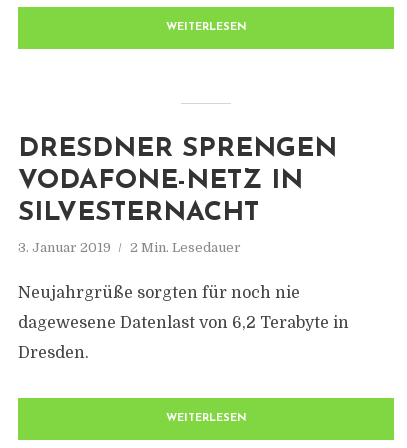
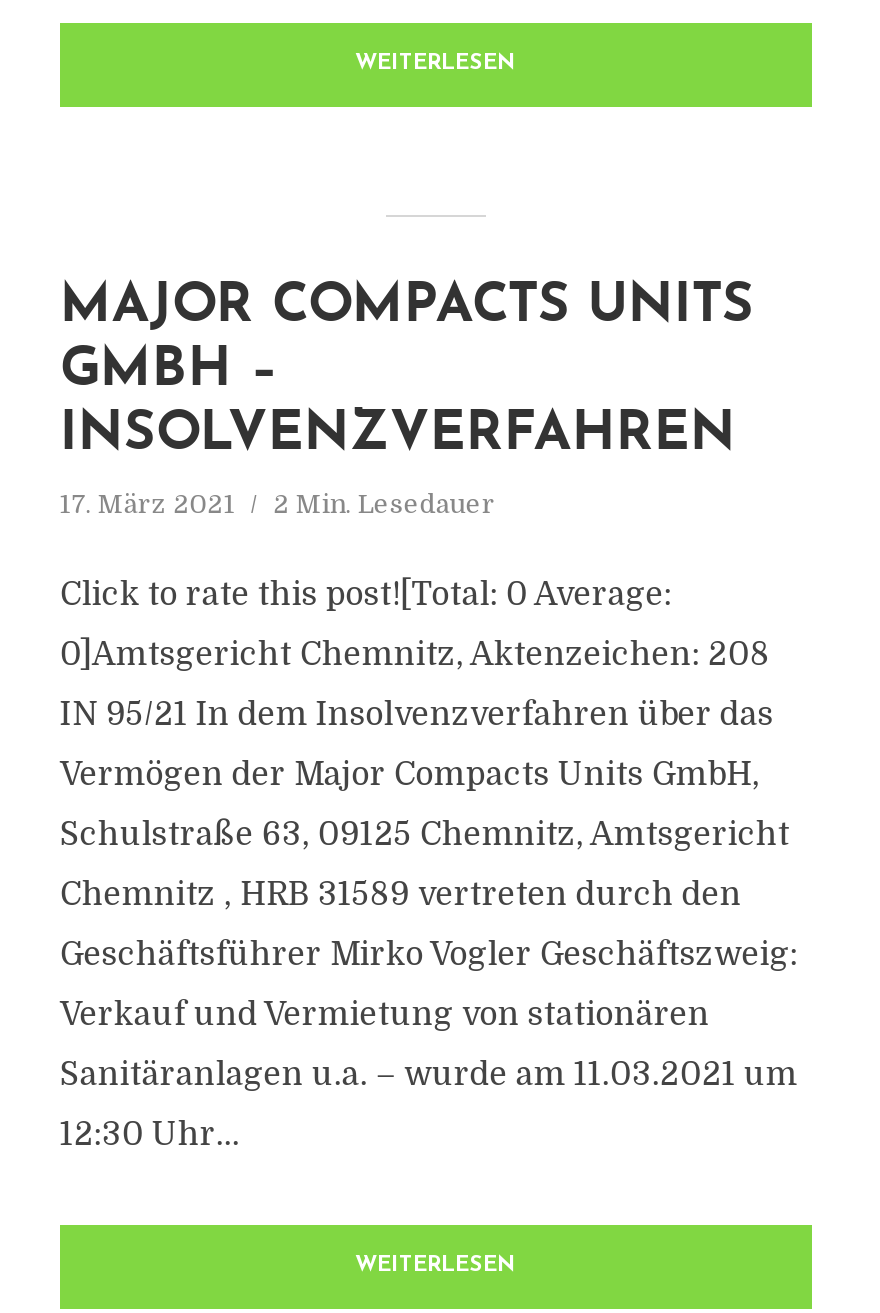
- DRESDNER SPRENGEN
- VODAFONE-NETZ IN
- SILVESTERNACHT
+ MAJOR COMPACTS UNITS
+ GMBH –
+ INSOLVENZVERFAHREN

- 3. Januar 2019 2 Min. Lesedauer
+ 17. März 2021 2 Min. Lesedauer

- Neujahrgrüße sorgten für noch nie
- dagewesene Datenlast von 6,2 Terabyte in
- Dresden.
+ Click to rate this post![Total: 0 Average:
+ 0]Amtsgericht Chemnitz, Aktenzeichen: 208
+ IN 95/21 In dem Insolvenzverfahren über das
+ Vermögen der Major Compacts Units GmbH,
+ Schulstraße 63, 09125 Chemnitz, Amtsgericht
+ Chemnitz , HRB 31589 vertreten durch den
+ Geschäftsführer Mirko Vogler Geschäftszweig:
+ Verkauf und Vermietung von stationären
+ Sanitäranlagen u.a. – wurde am 11.03.2021 um
+ 12:30 Uhr...
